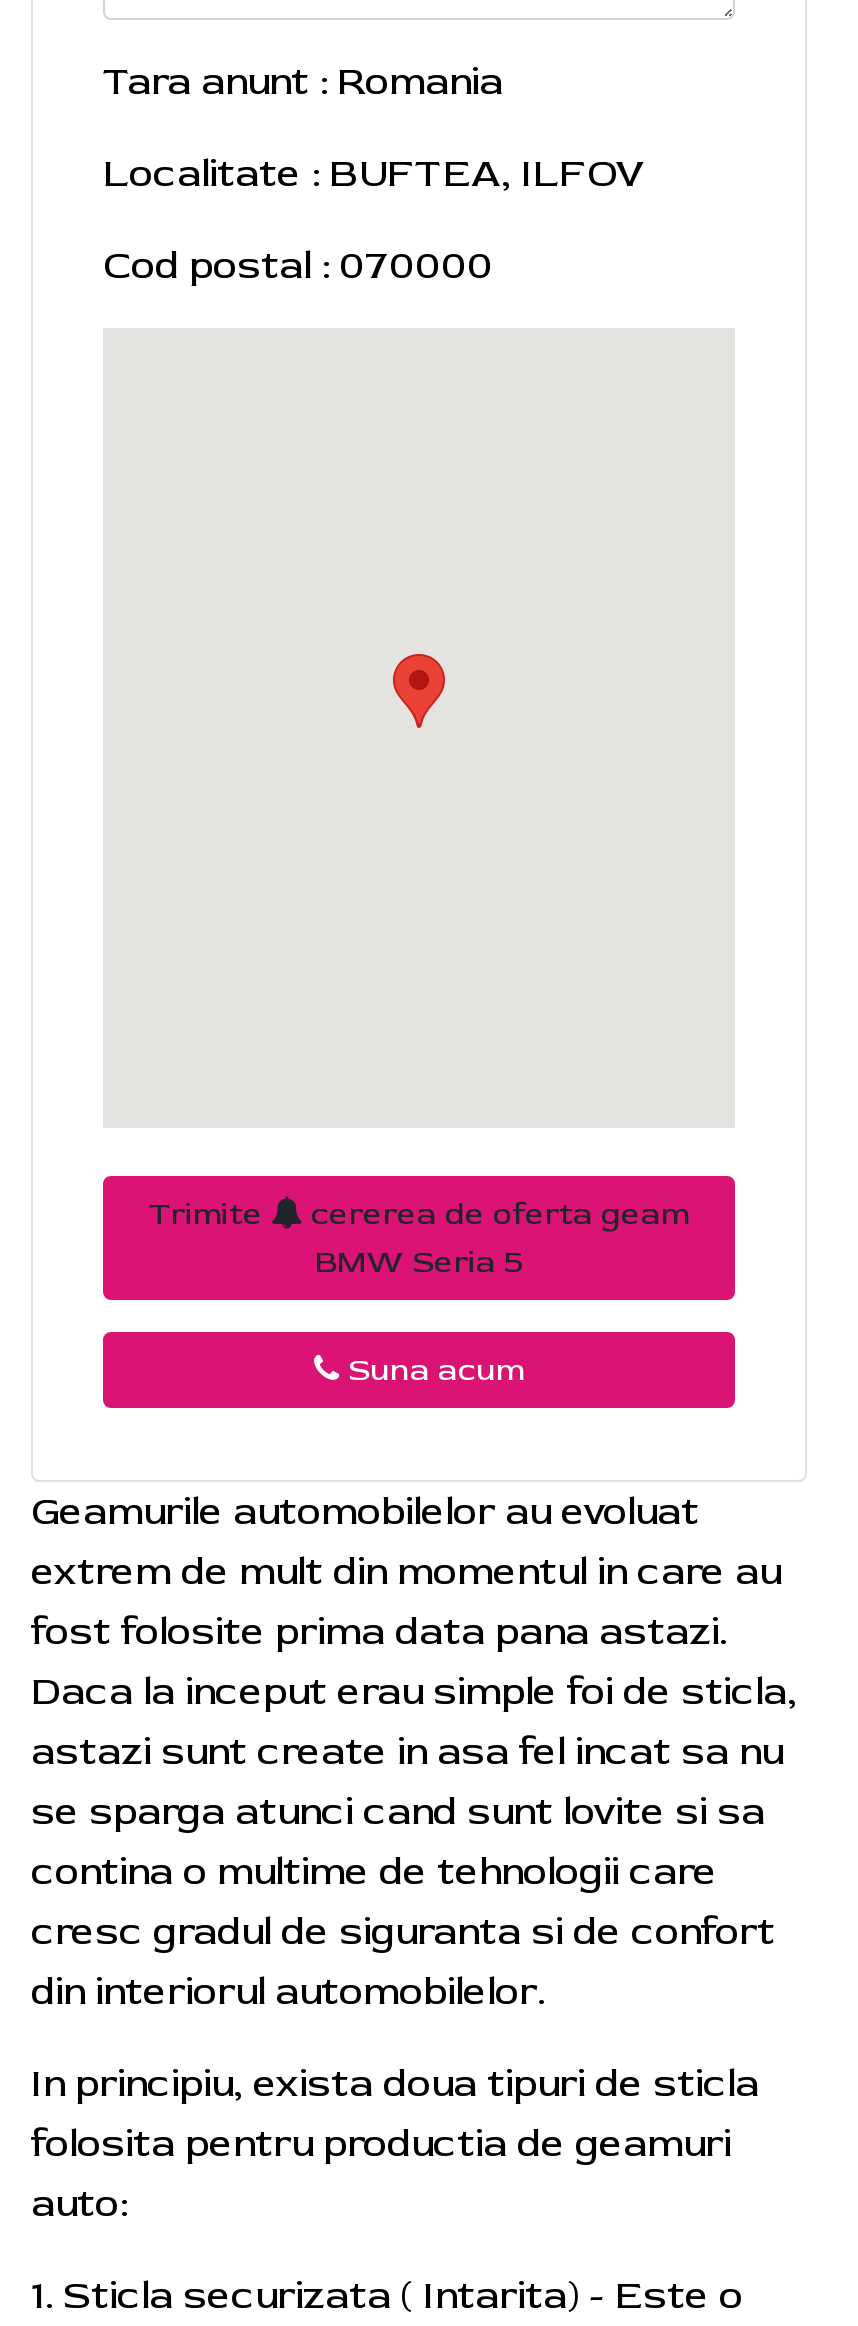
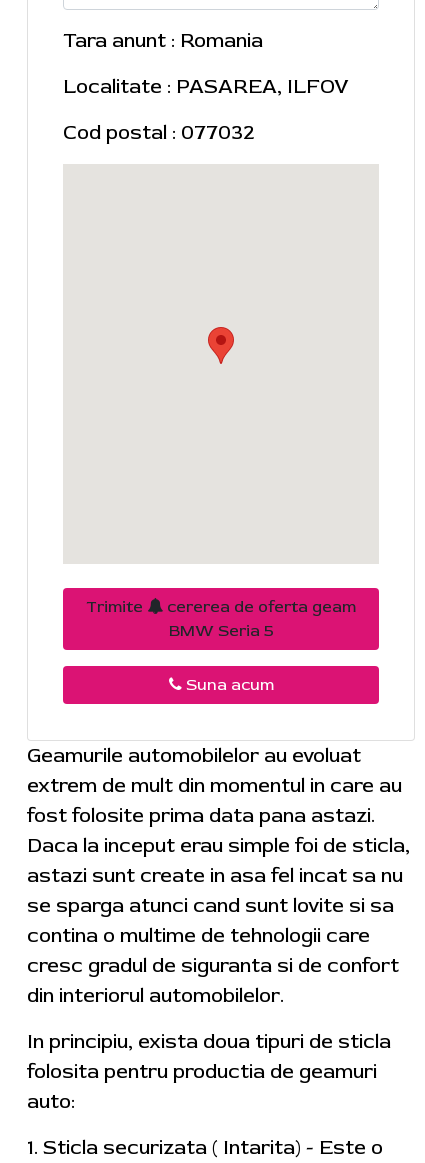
- Localitate : BUFTEA, ILFOV
+ Localitate : PASAREA, ILFOV

- Cod postal : 070000
+ Cod postal : 077032
